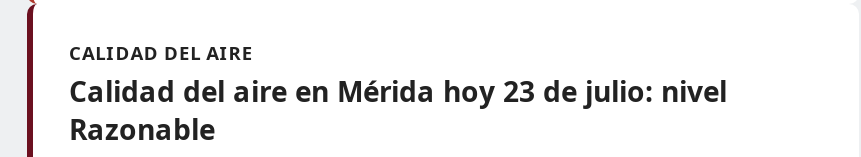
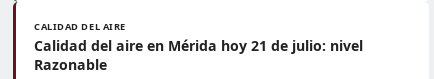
- Calidad del aire en Mérida hoy 23 de julio: nivel
+ Calidad del aire en Mérida hoy 21 de julio: nivel
